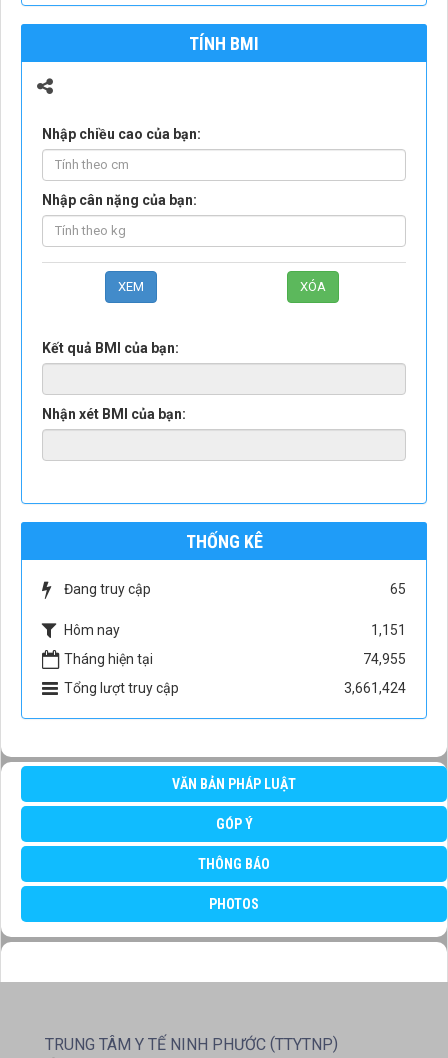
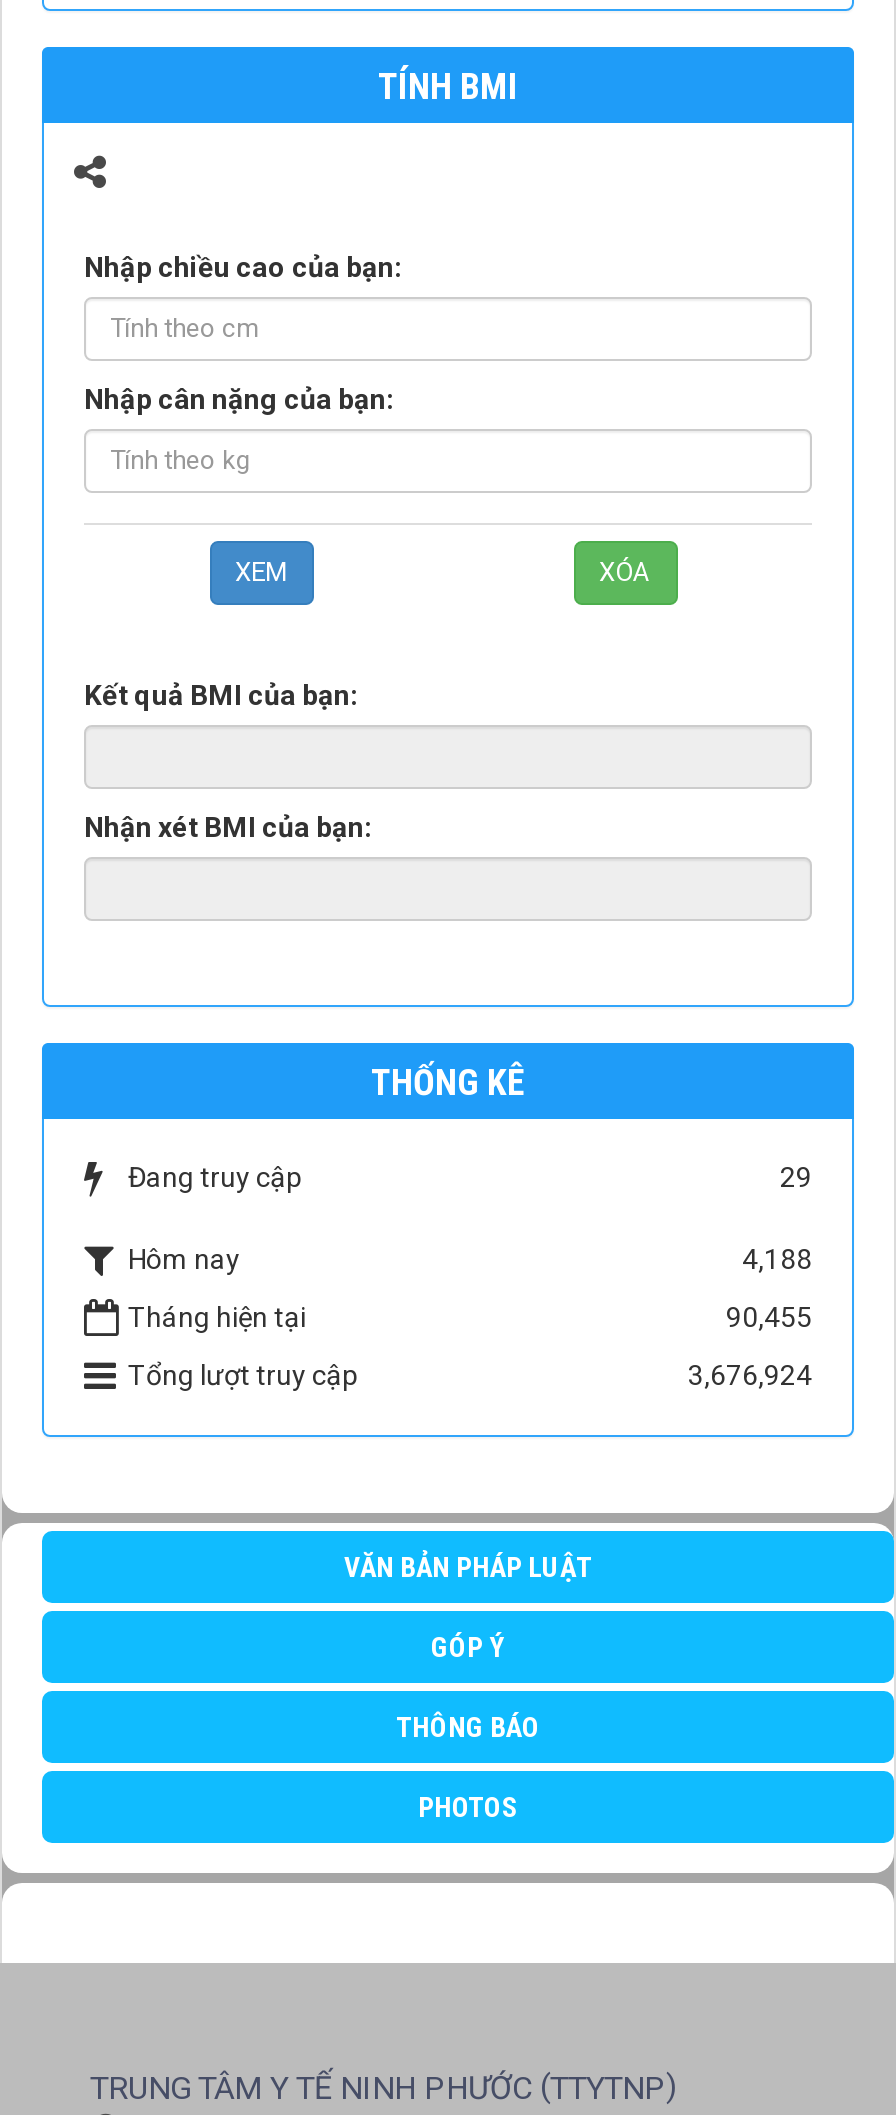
- 65
+ 29

- 1,151
+ 4,188

- 74,955
+ 90,455

- 3,661,424
+ 3,676,924
